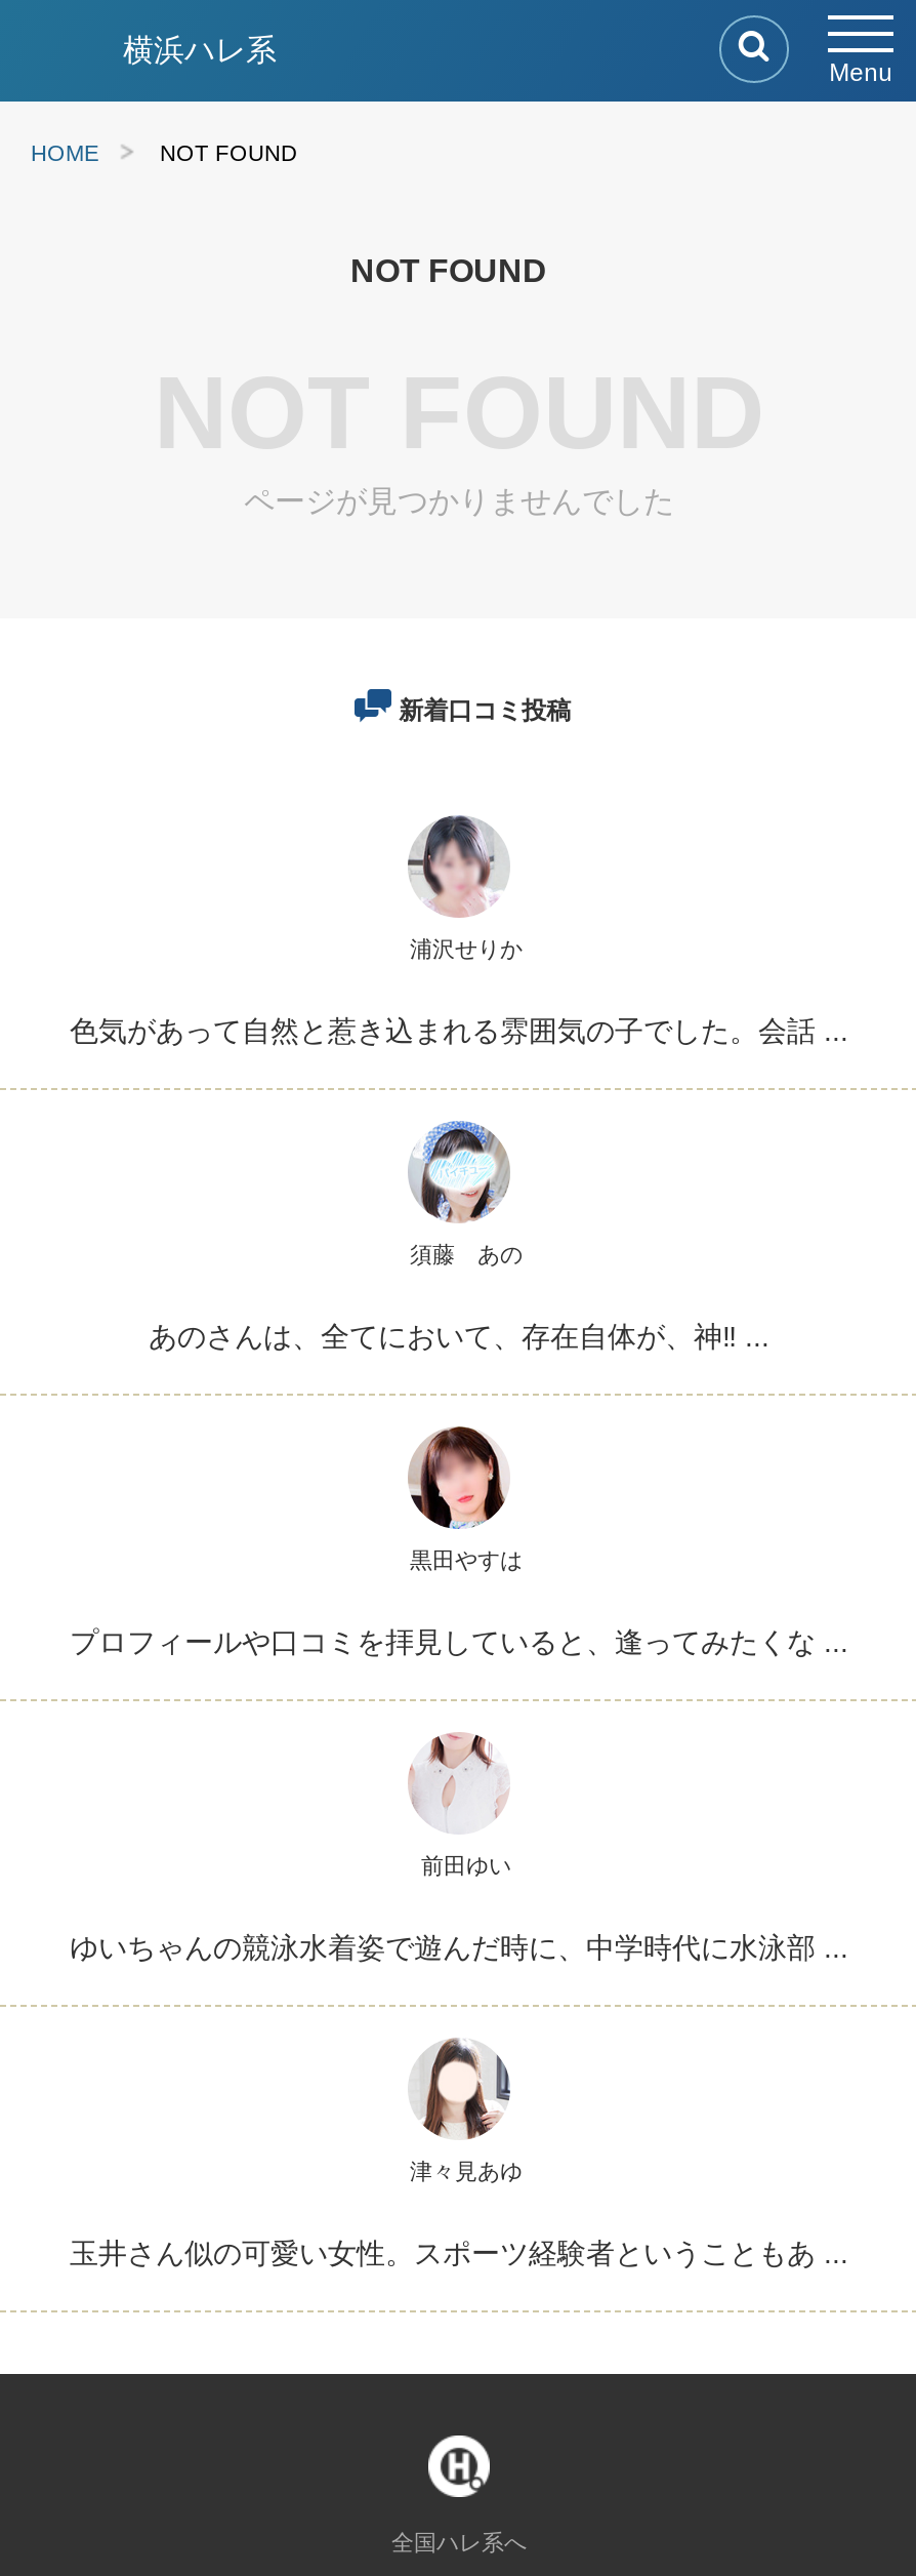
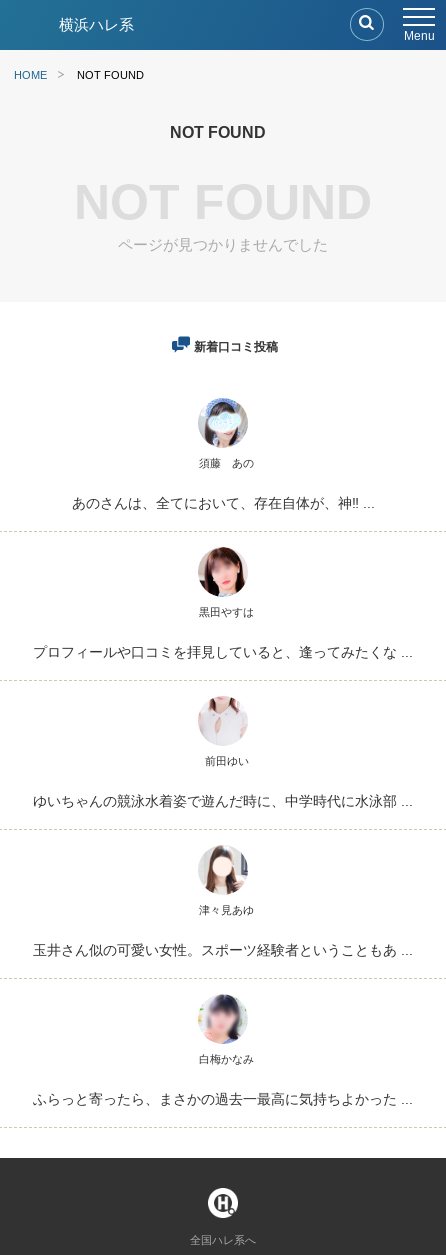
- [image]
- 浦沢せりか
- 色気があって自然と惹き込まれる雰囲気の子でした。会話 ...

moved up: [image] | 須藤 あの | あのさんは、全てにおいて、存在自体が、神‼ ... | ... | 津々見あゆ | 玉井さん似の可愛い女性。スポーツ経験者ということもあ ...

+ [image]
+ 白梅かなみ
+ ふらっと寄ったら、まさかの過去一最高に気持ちよかった ...
